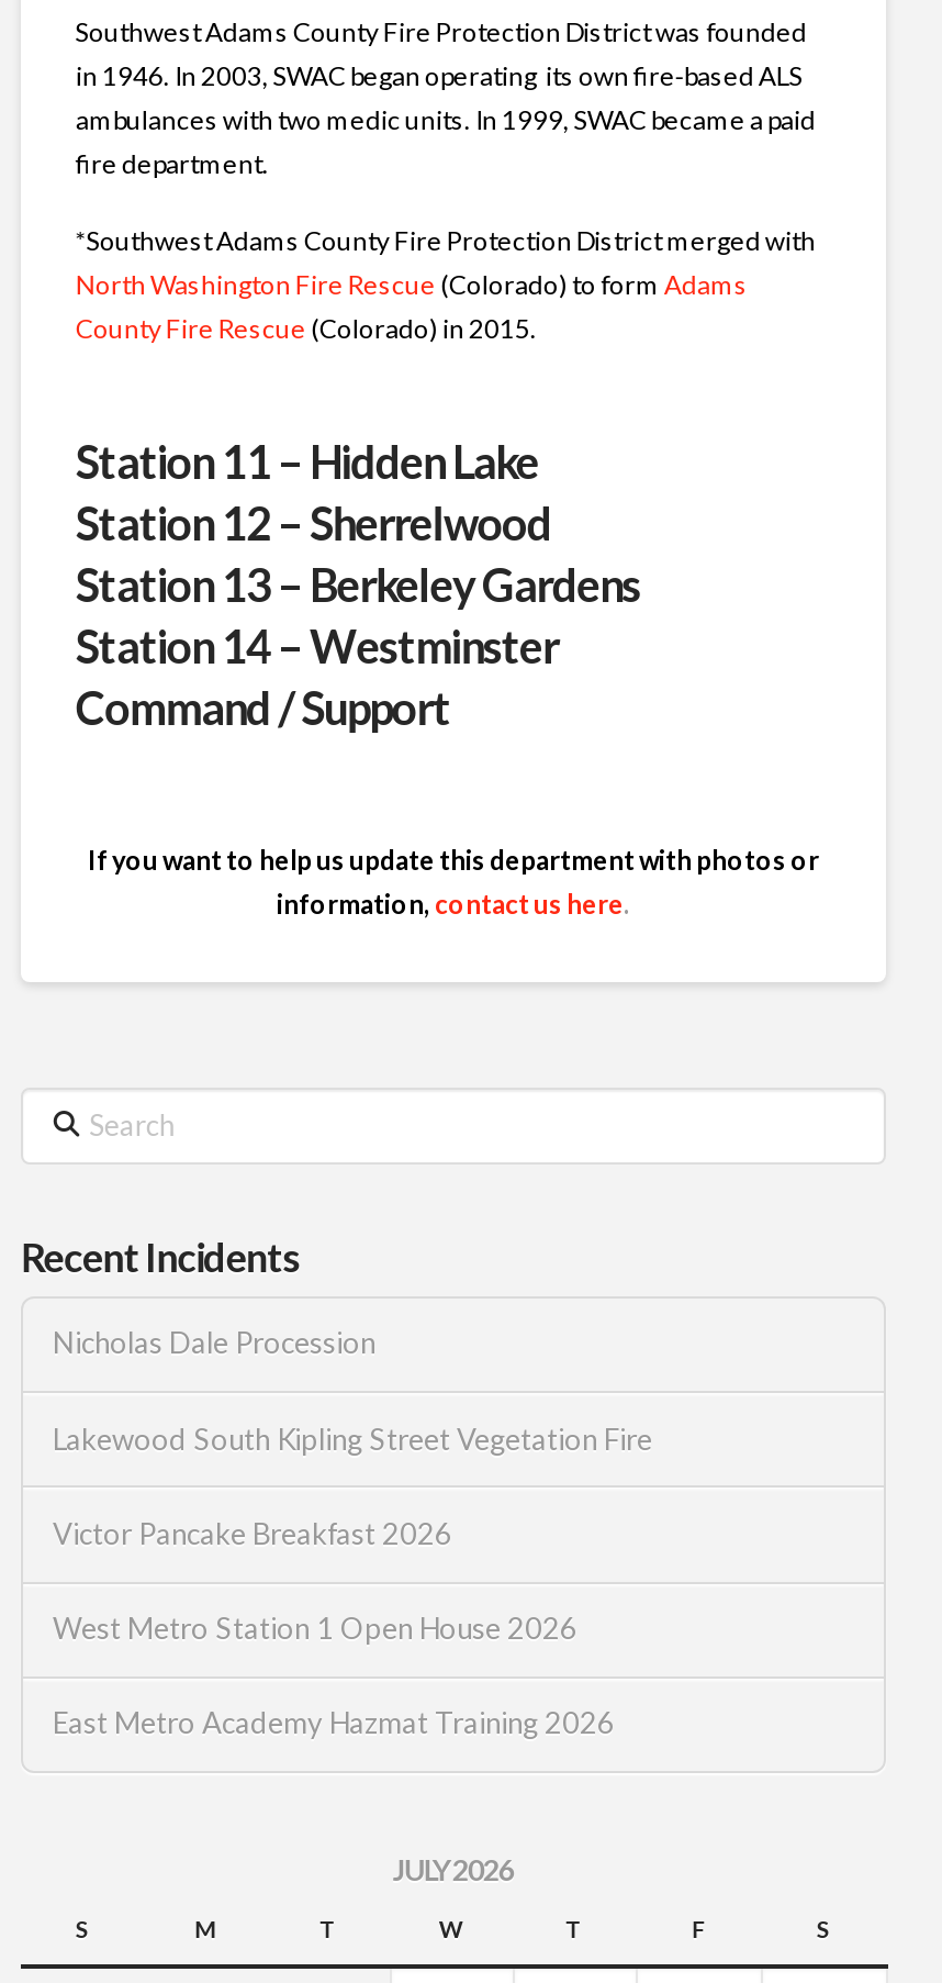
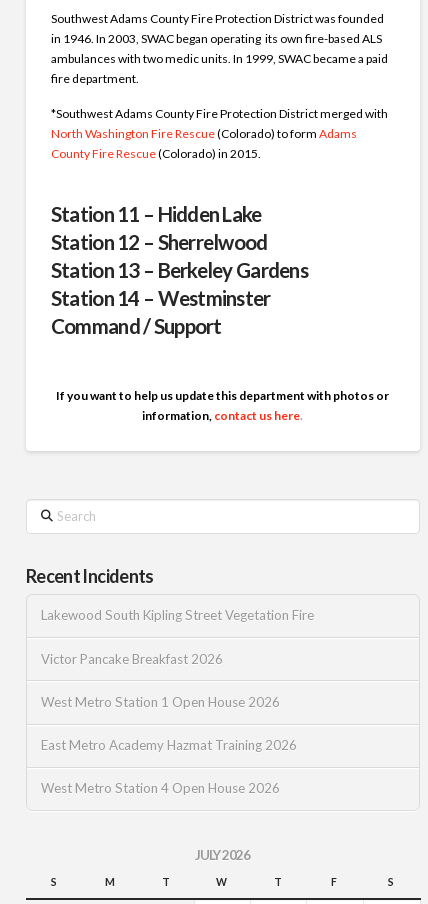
- Nicholas Dale Procession

moved up: Lakewood South Kipling Street Vegetation Fire | Victor Pancake Breakfast 2026 | West Metro Station 1 Open House 2026 | East Metro Academy Hazmat Training 2026

+ West Metro Station 4 Open House 2026
